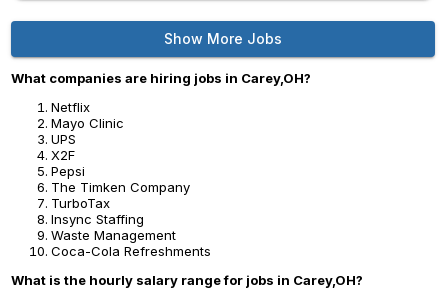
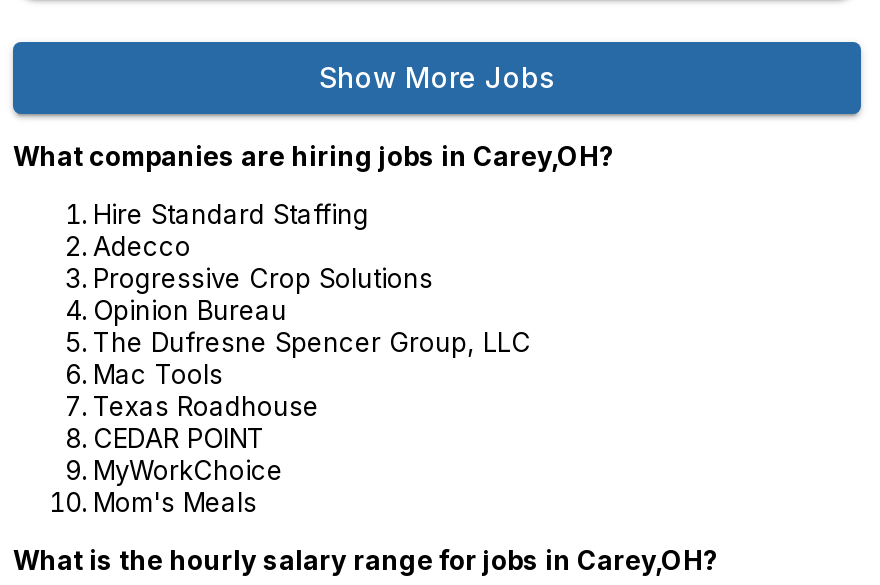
- Netflix
- Mayo Clinic
- UPS
- X2F
- Pepsi
- The Timken Company
- TurboTax
- Insync Staffing
- Waste Management
- Coca-Cola Refreshments
+ Hire Standard Staffing
+ Adecco
+ Progressive Crop Solutions
+ Opinion Bureau
+ The Dufresne Spencer Group, LLC
+ Mac Tools
+ Texas Roadhouse
+ CEDAR POINT
+ MyWorkChoice
+ Mom's Meals
